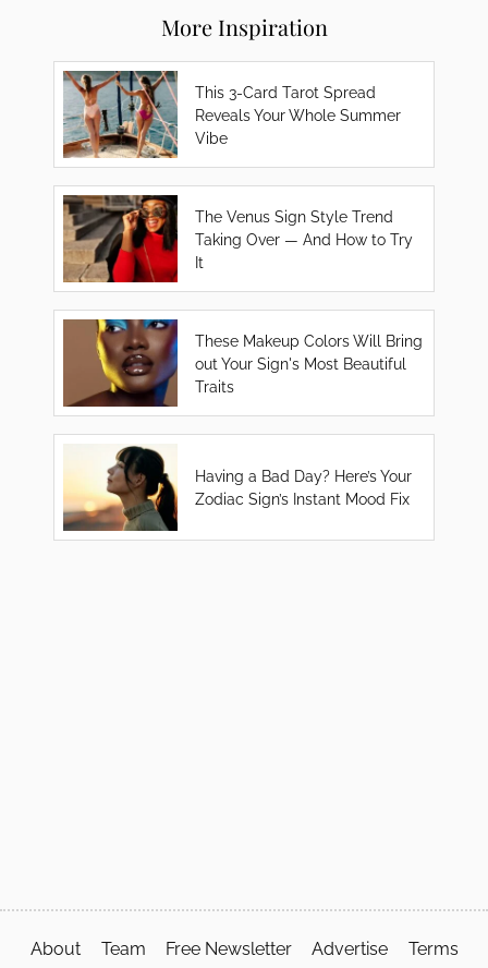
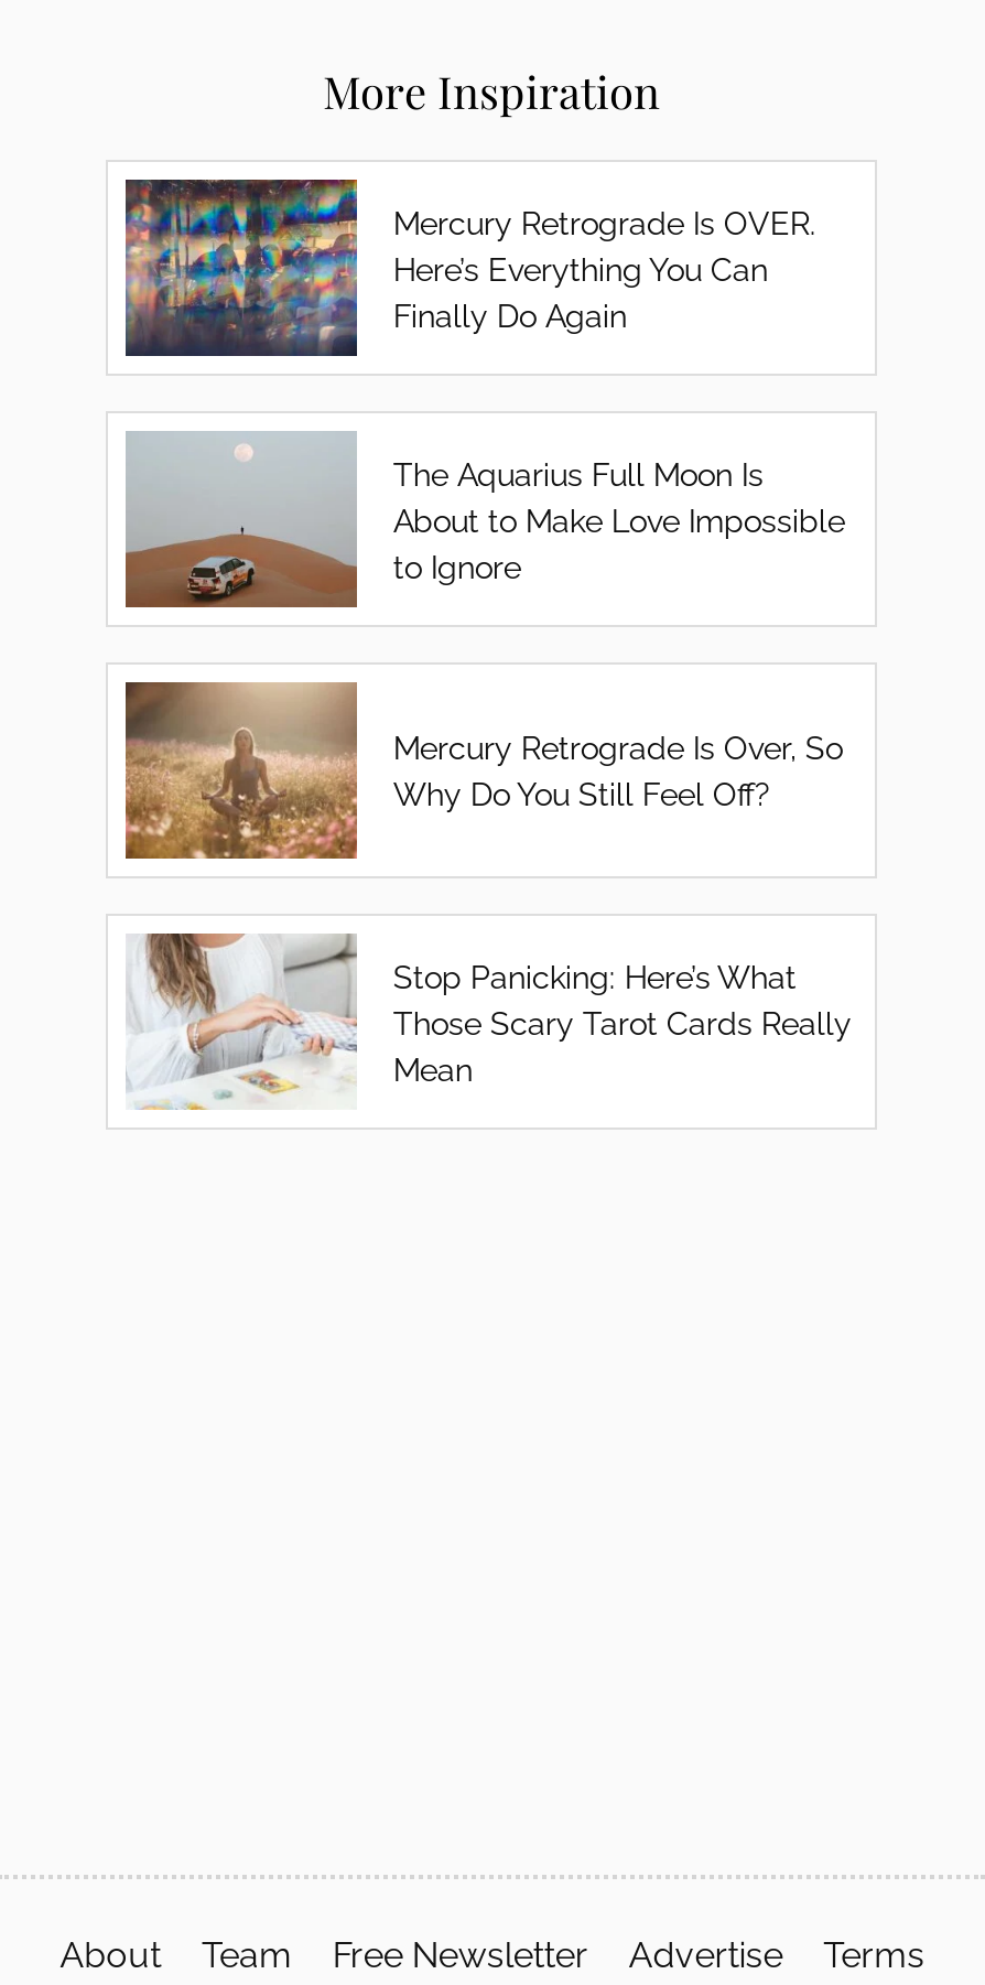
- [image]
- This 3-Card Tarot Spread
- Reveals Your Whole Summer
- Vibe
+ [image]
+ Mercury Retrograde Is OVER.
+ Here’s Everything You Can
+ Finally Do Again

- [image]
- The Venus Sign Style Trend
- Taking Over — And How to Try
- It
+ [image]
+ The Aquarius Full Moon Is
+ About to Make Love Impossible
+ to Ignore

- [image]
- These Makeup Colors Will Bring
- out Your Sign's Most Beautiful
- Traits
+ [image]
+ Mercury Retrograde Is Over, So
+ Why Do You Still Feel Off?

- [image]
- Having a Bad Day? Here’s Your
- Zodiac Sign’s Instant Mood Fix
+ [image]
+ Stop Panicking: Here’s What
+ Those Scary Tarot Cards Really
+ Mean
